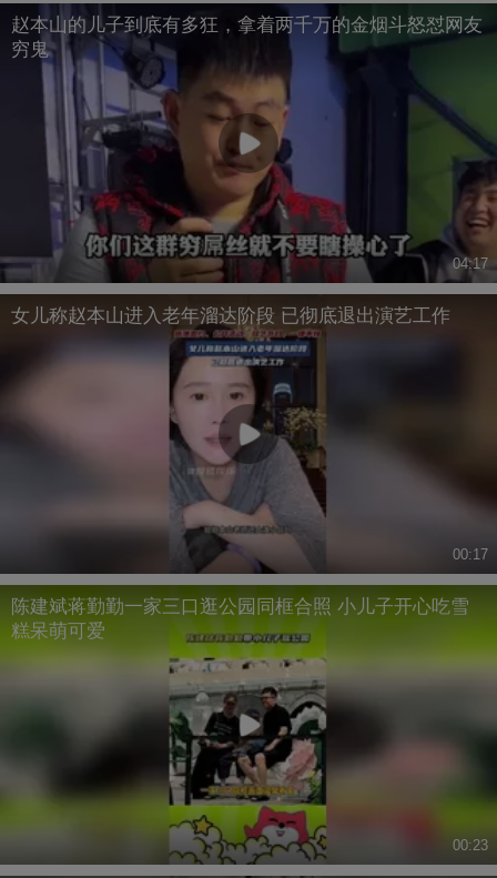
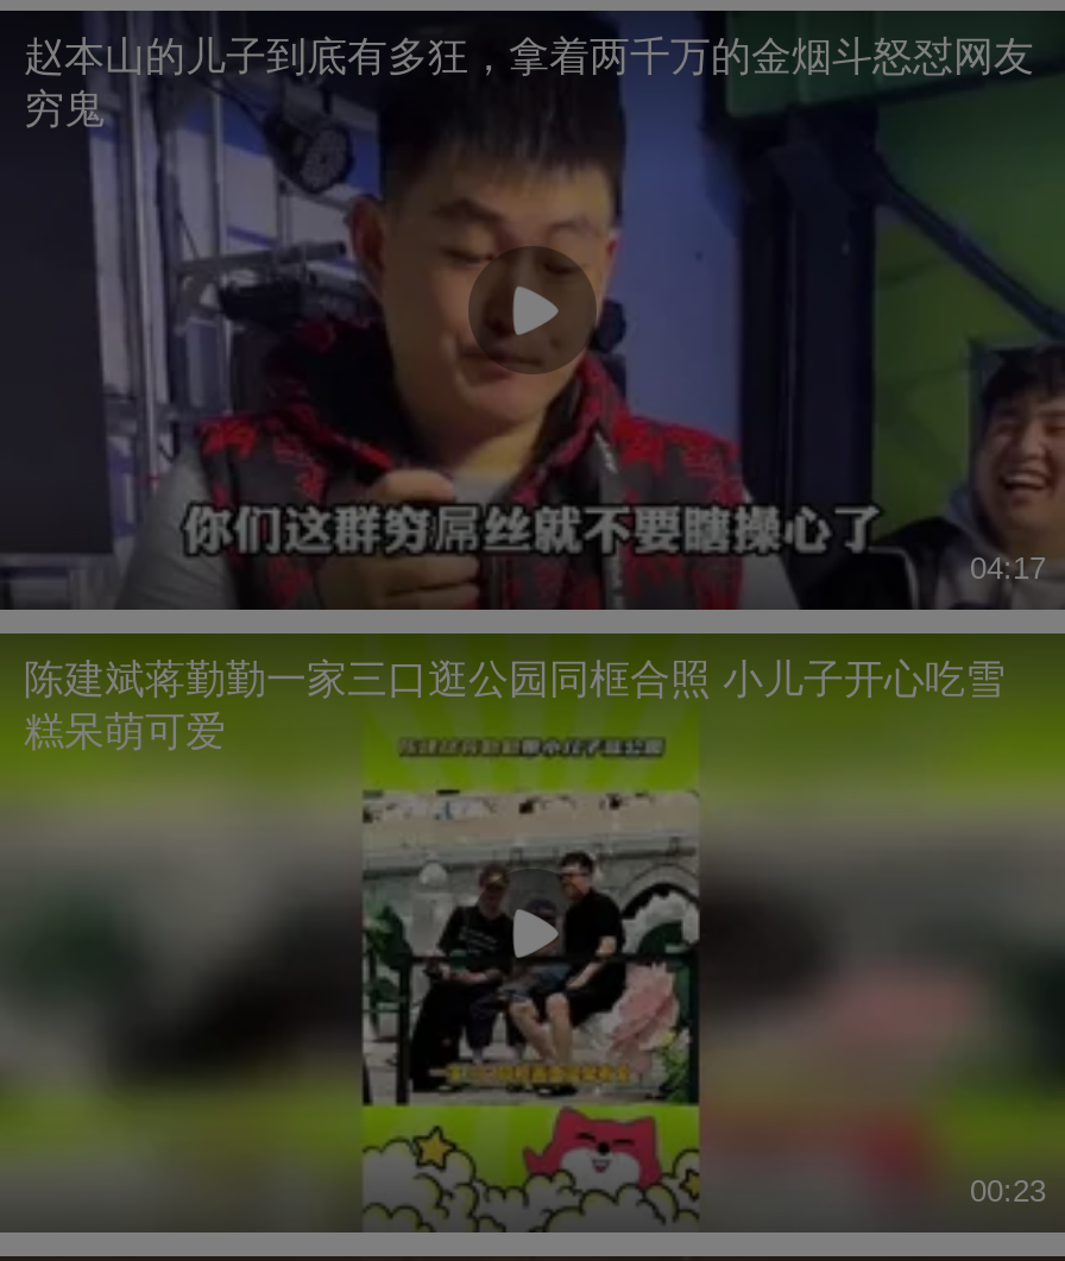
- [image]
- 女儿称赵本山进入老年溜达阶段 已彻底退出演艺工作

- 00:17
